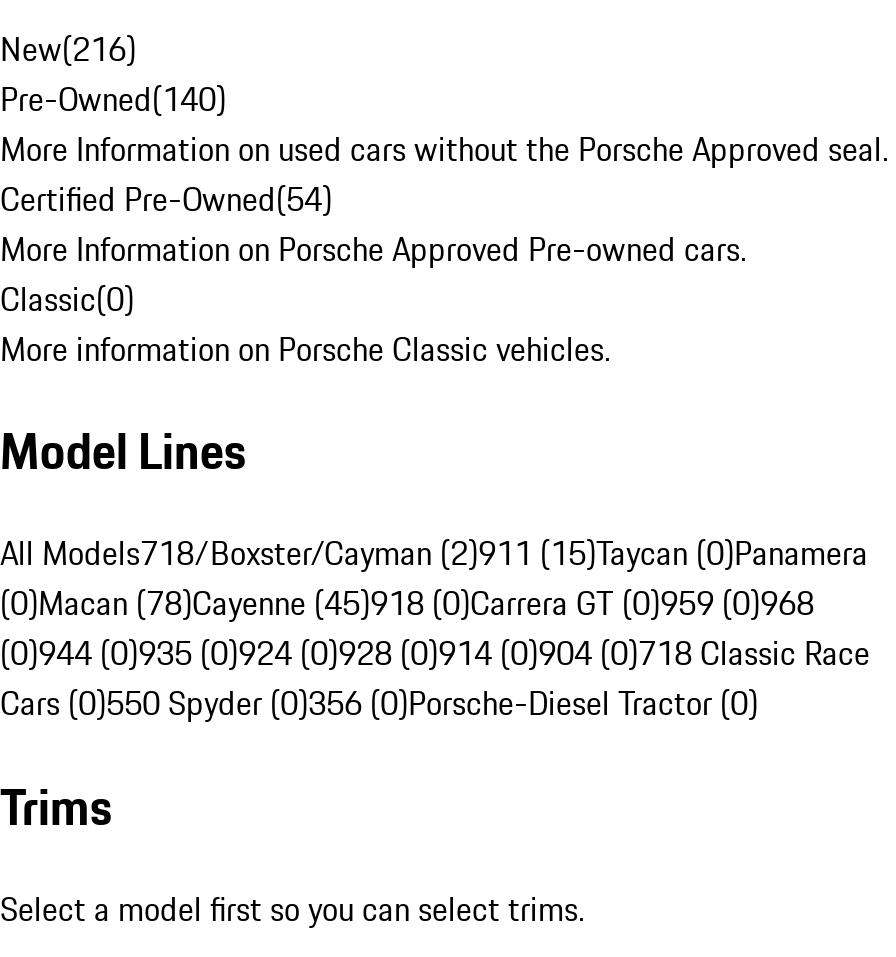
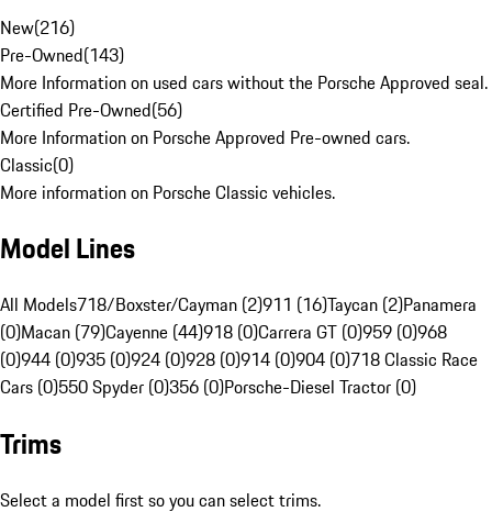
- Pre-Owned(140)
+ Pre-Owned(143)

- Certified Pre-Owned(54)
+ Certified Pre-Owned(56)

- All Models718/Boxster/Cayman (2)911 (15)Taycan (0)Panamera
+ All Models718/Boxster/Cayman (2)911 (16)Taycan (2)Panamera

- (0)Macan (78)Cayenne (45)918 (0)Carrera GT (0)959 (0)968
+ (0)Macan (79)Cayenne (44)918 (0)Carrera GT (0)959 (0)968
